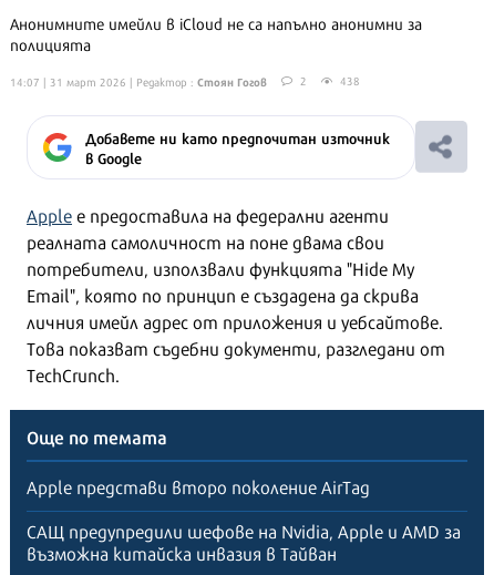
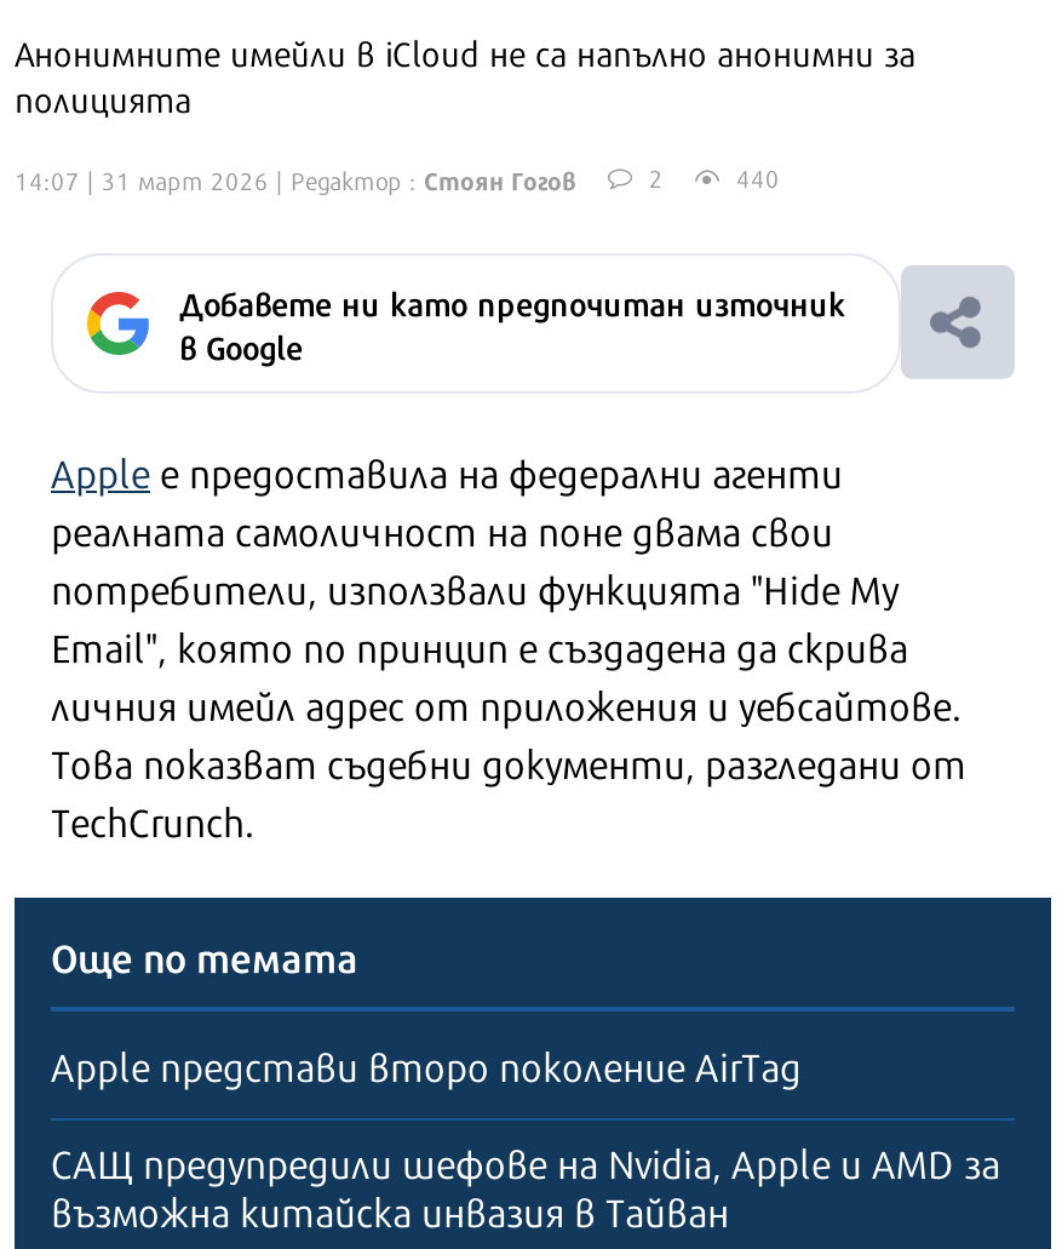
- 438
+ 440
